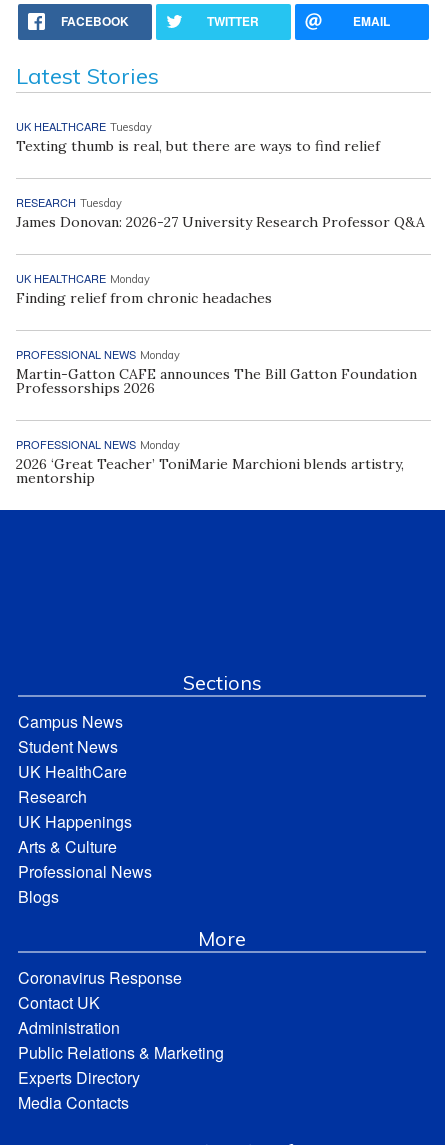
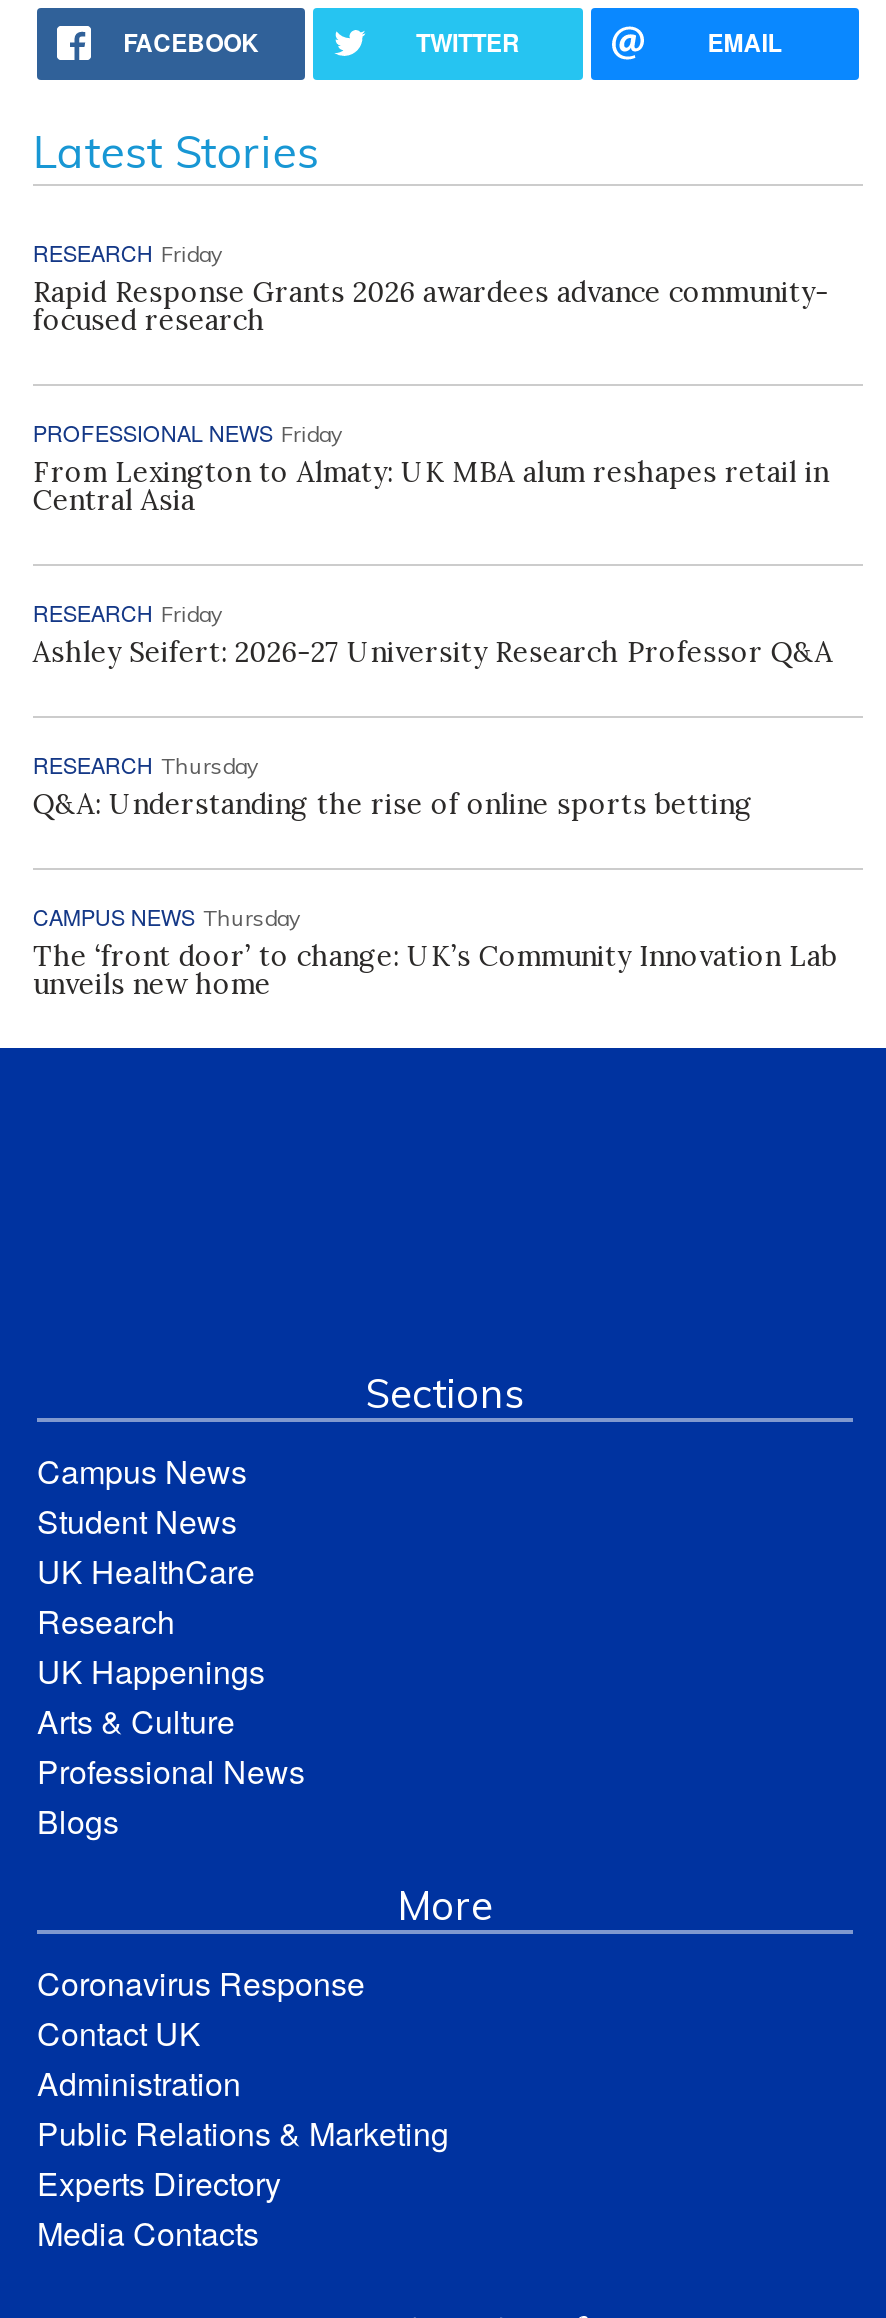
- UK HEALTHCARE Tuesday
- Texting thumb is real, but there are ways to find relief
+ RESEARCH Friday
+ Rapid Response Grants 2026 awardees advance community-
+ focused research

- RESEARCH Tuesday
- James Donovan: 2026-27 University Research Professor Q&A
+ PROFESSIONAL NEWS Friday
+ From Lexington to Almaty: UK MBA alum reshapes retail in
+ Central Asia

- UK HEALTHCARE Monday
- Finding relief from chronic headaches
+ RESEARCH Friday
+ Ashley Seifert: 2026-27 University Research Professor Q&A

- PROFESSIONAL NEWS Monday
- Martin-Gatton CAFE announces The Bill Gatton Foundation
- Professorships 2026
+ RESEARCH Thursday
+ Q&A: Understanding the rise of online sports betting

- PROFESSIONAL NEWS Monday
- 2026 ‘Great Teacher’ ToniMarie Marchioni blends artistry,
- mentorship
+ CAMPUS NEWS Thursday
+ The ‘front door’ to change: UK’s Community Innovation Lab
+ unveils new home
